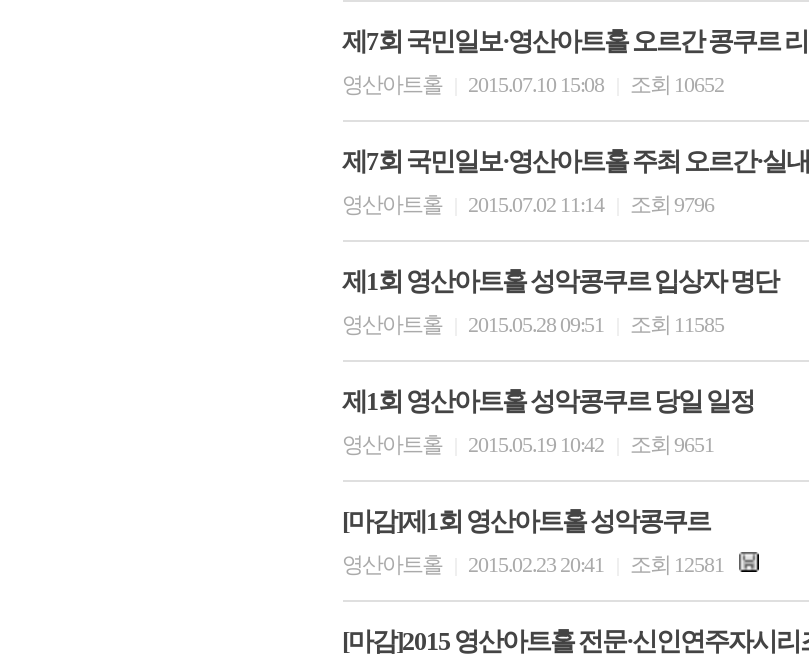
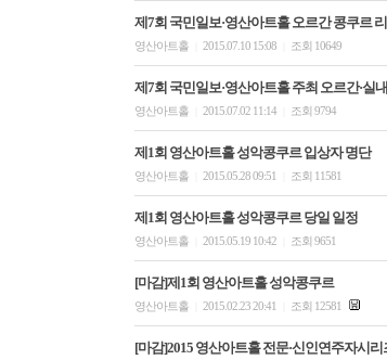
- 영산아트홀 2015.07.10 15:08 조회 10652
+ 영산아트홀 2015.07.10 15:08 조회 10649

- 영산아트홀 2015.07.02 11:14 조회 9796
+ 영산아트홀 2015.07.02 11:14 조회 9794

- 영산아트홀 2015.05.28 09:51 조회 11585
+ 영산아트홀 2015.05.28 09:51 조회 11581
